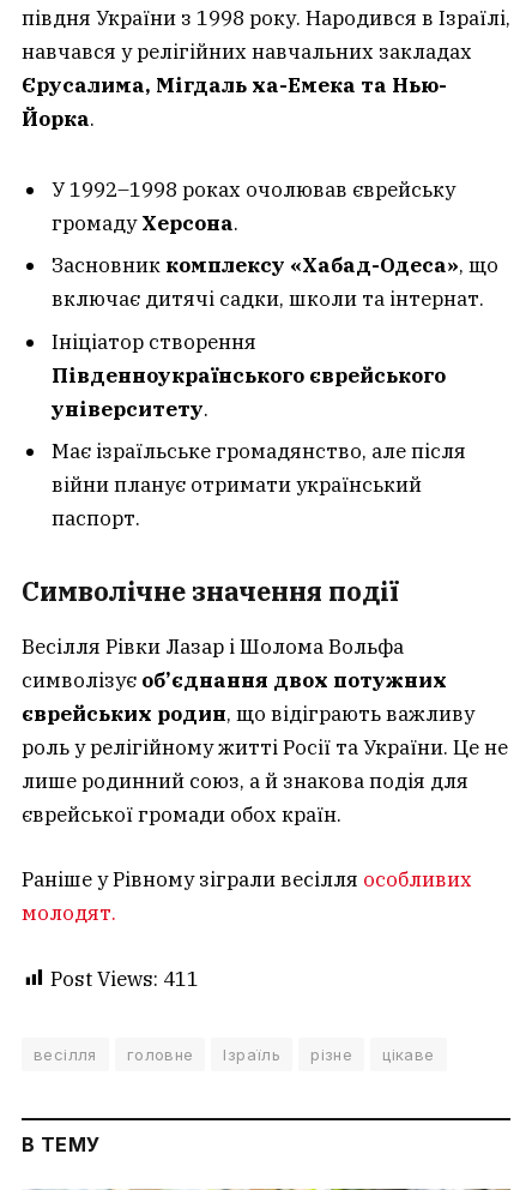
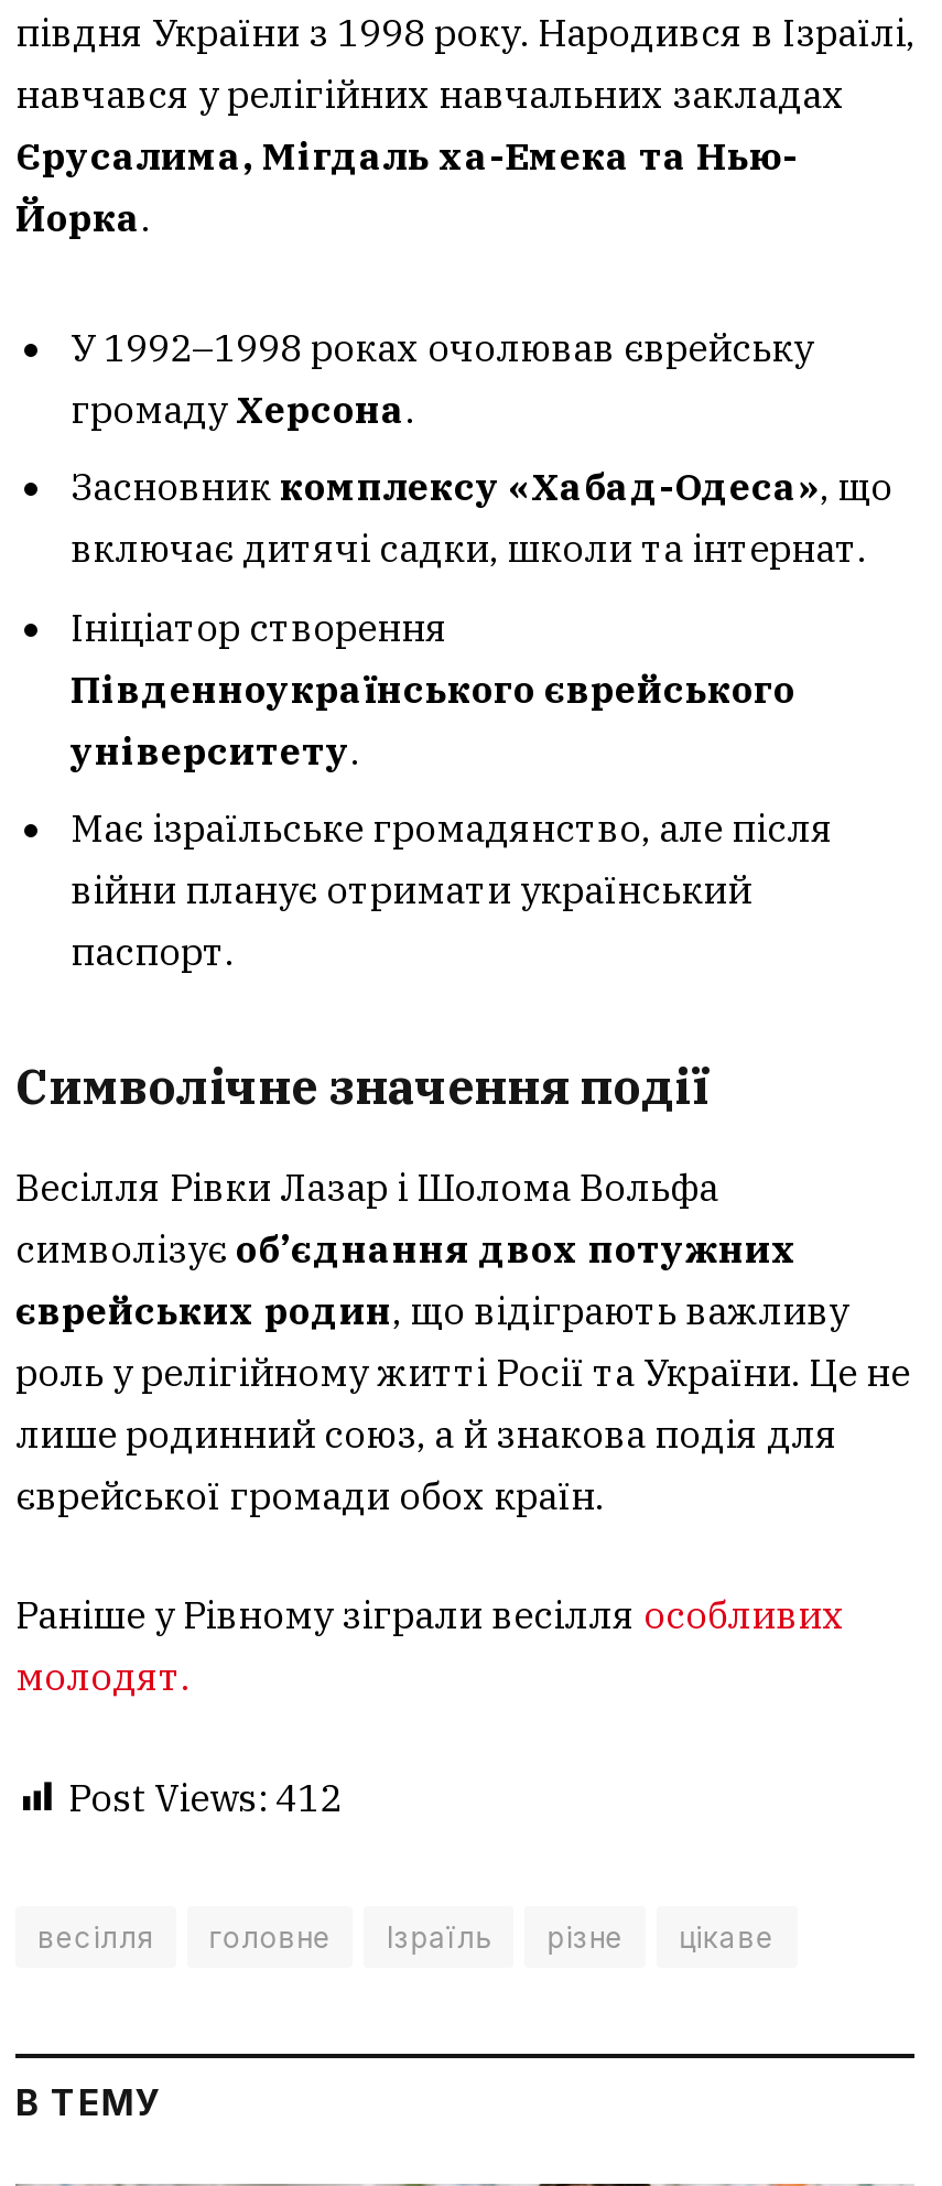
- Post Views: 411
+ Post Views: 412
